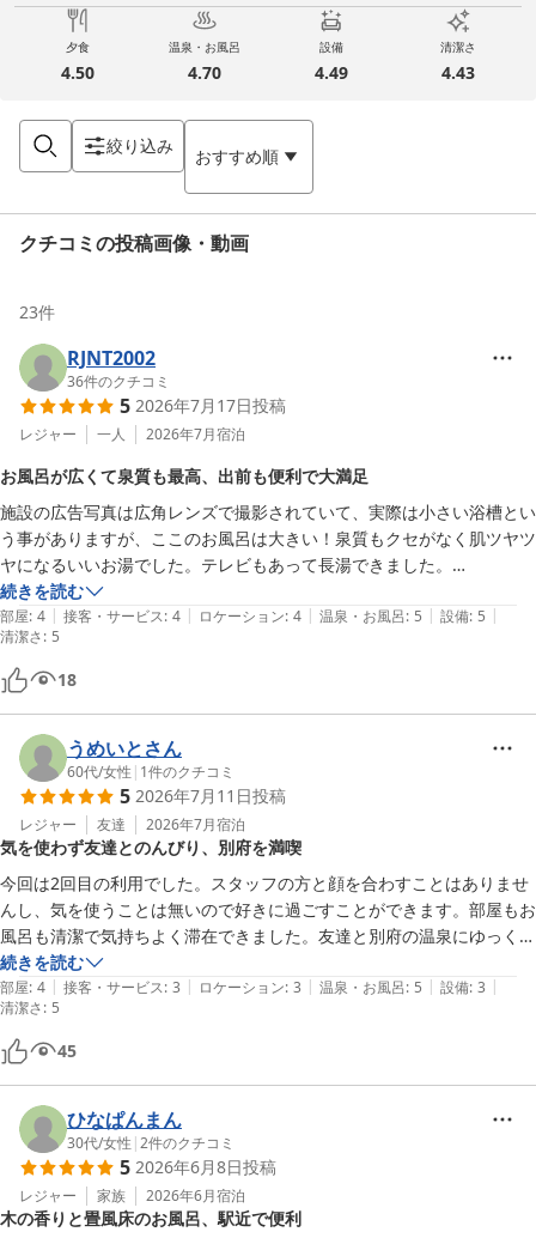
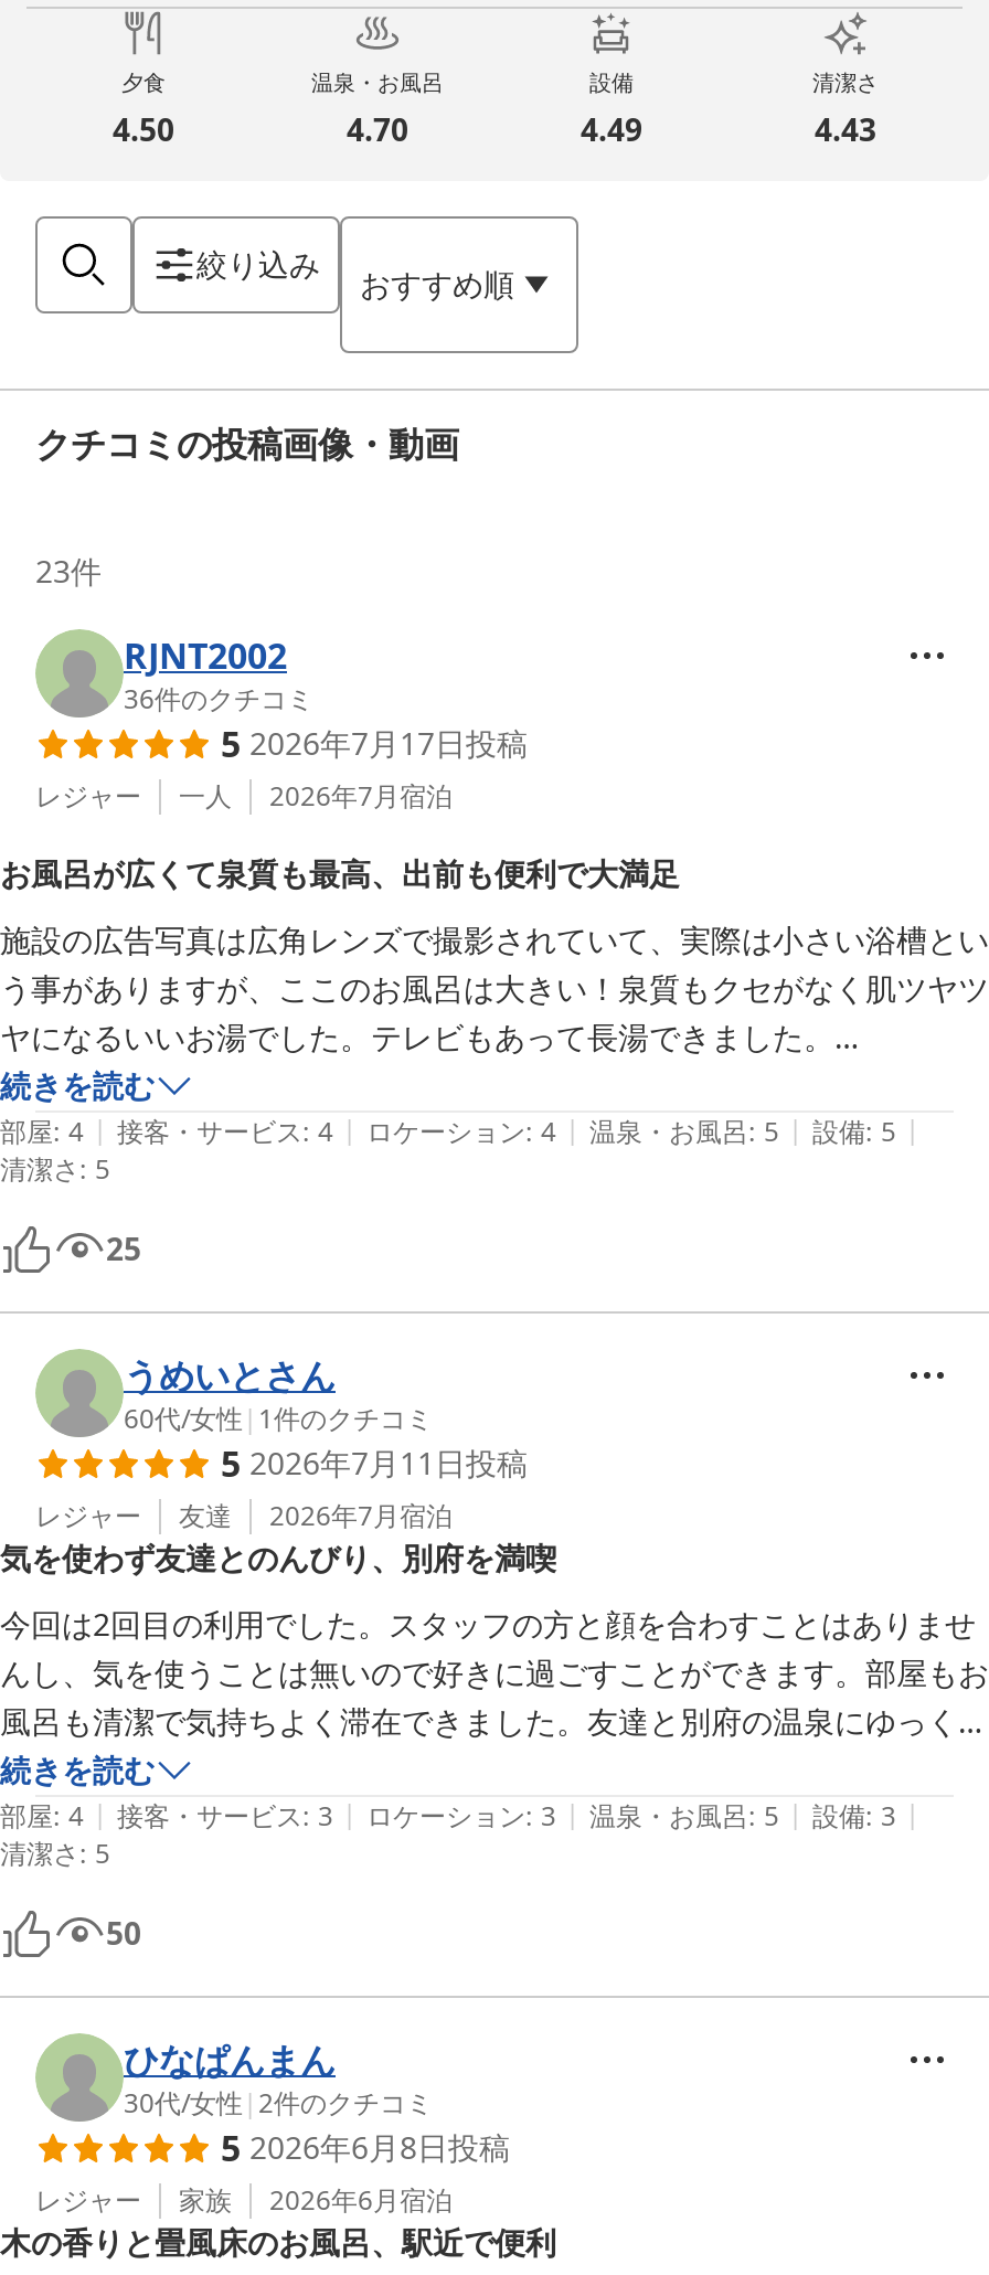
- 18
+ 25

- 45
+ 50
